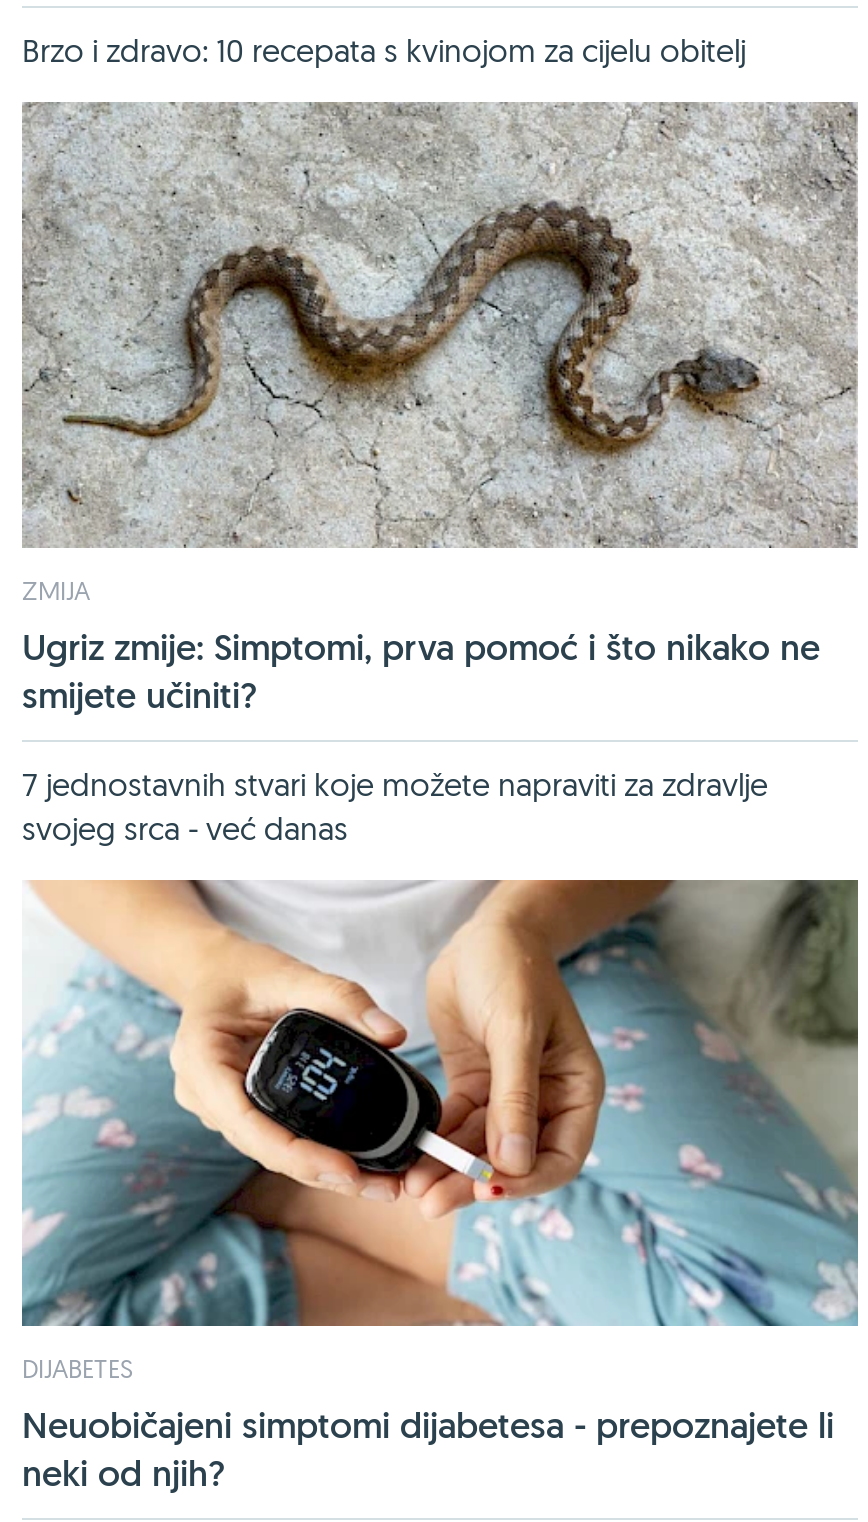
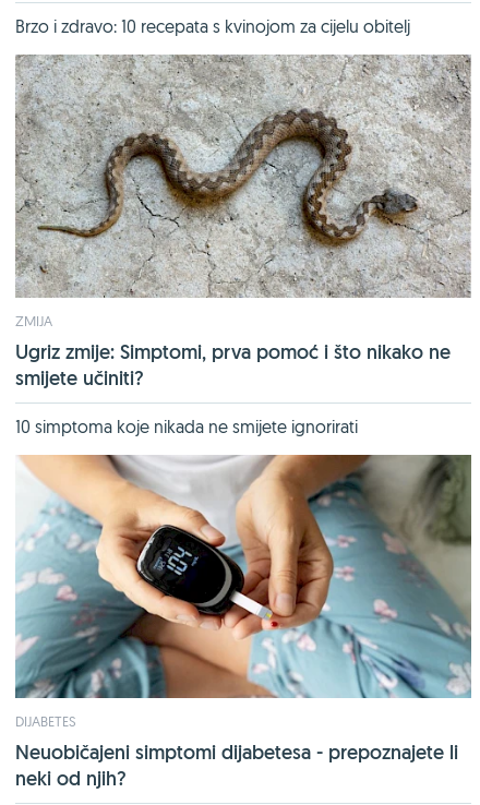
- 7 jednostavnih stvari koje možete napraviti za zdravlje
- svojeg srca - već danas
+ 10 simptoma koje nikada ne smijete ignorirati
